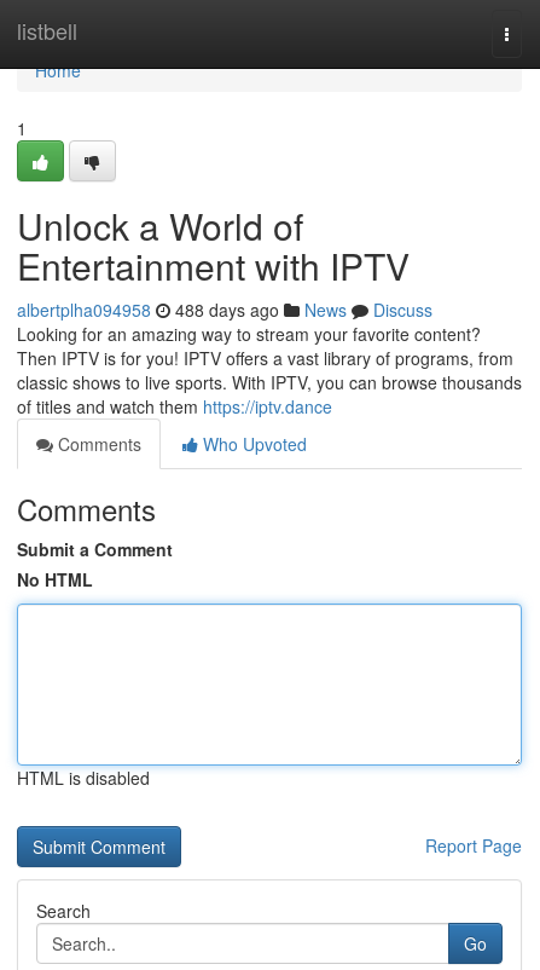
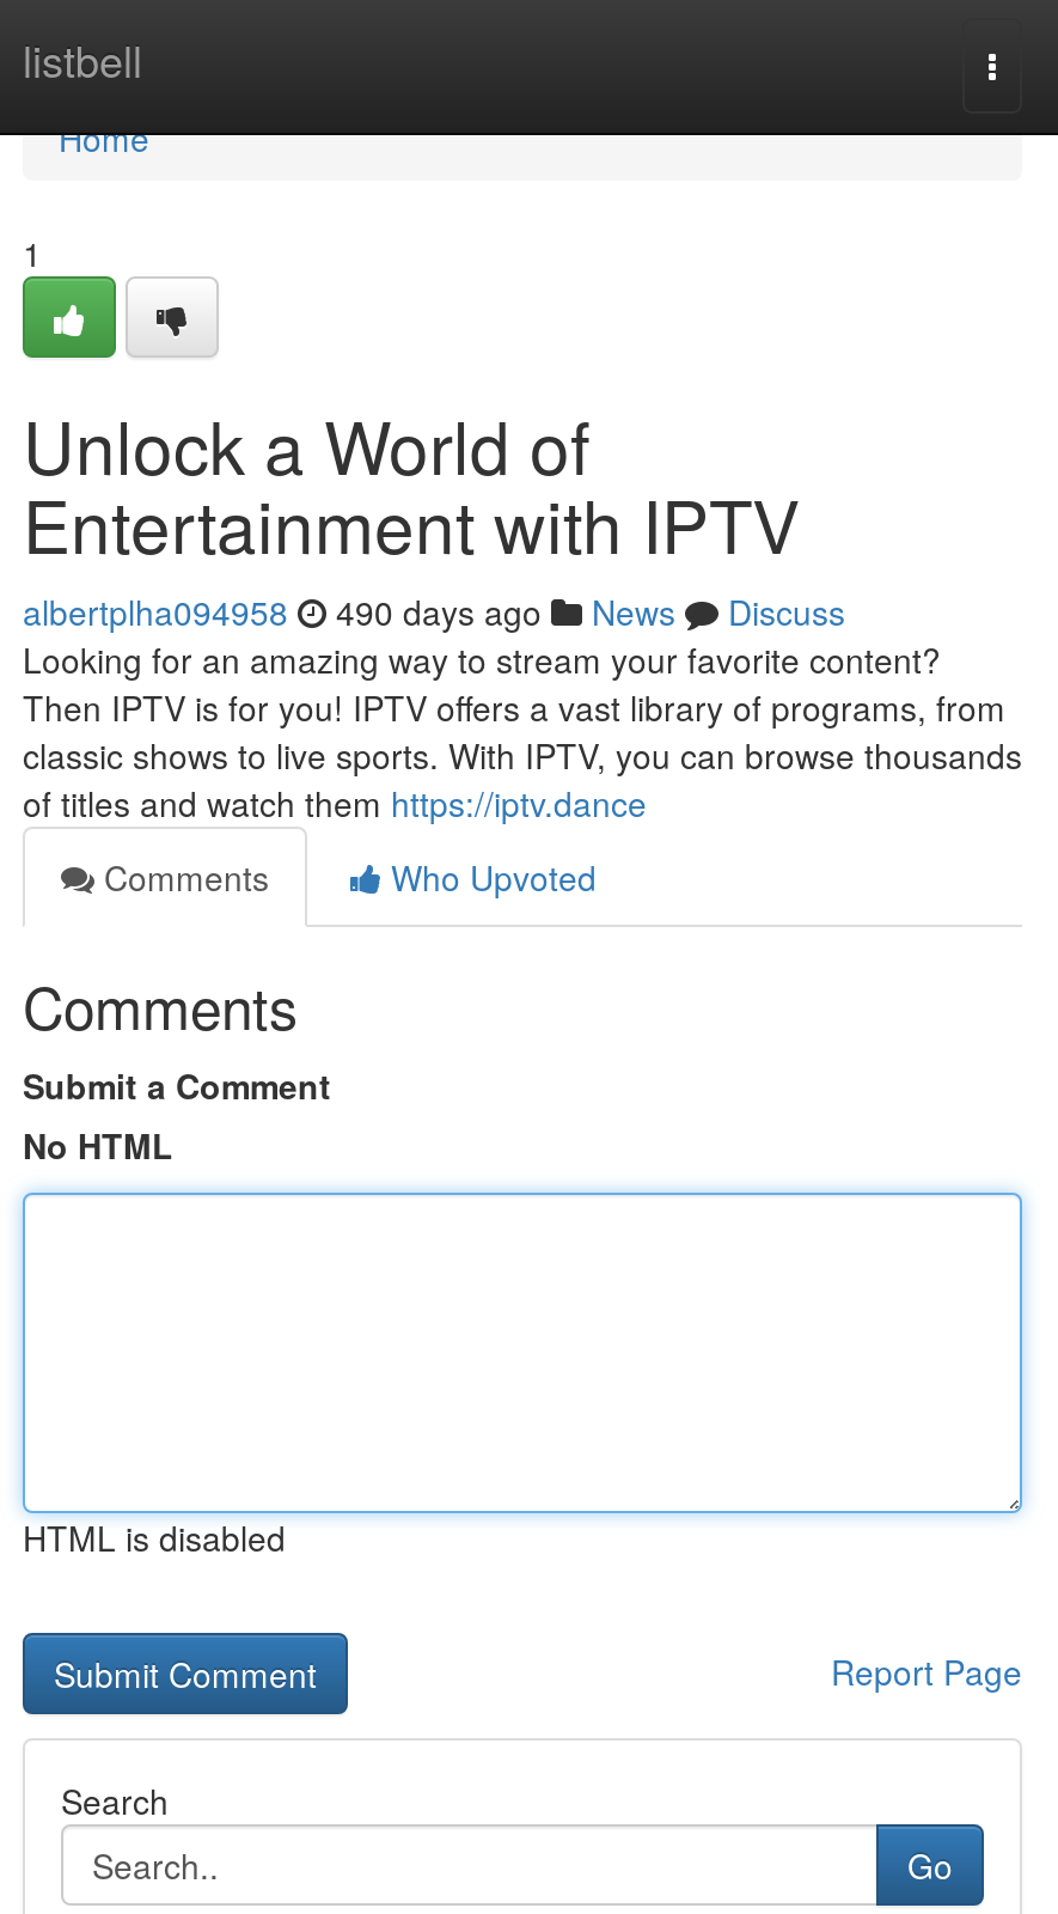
- albertplha094958 488 days ago News Discuss
+ albertplha094958 490 days ago News Discuss
